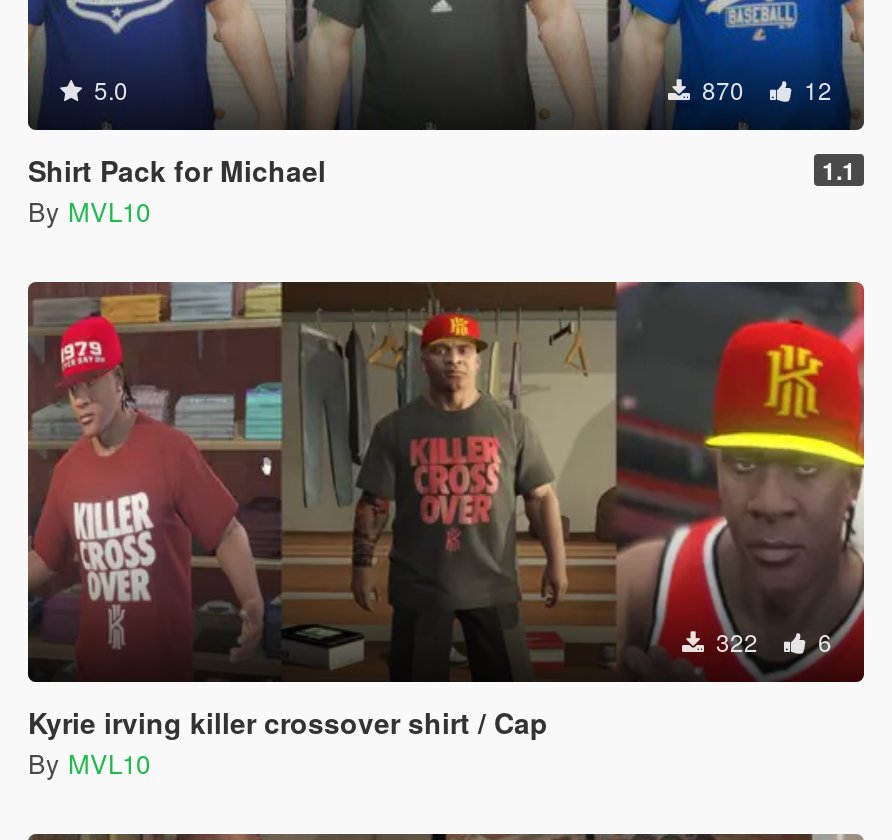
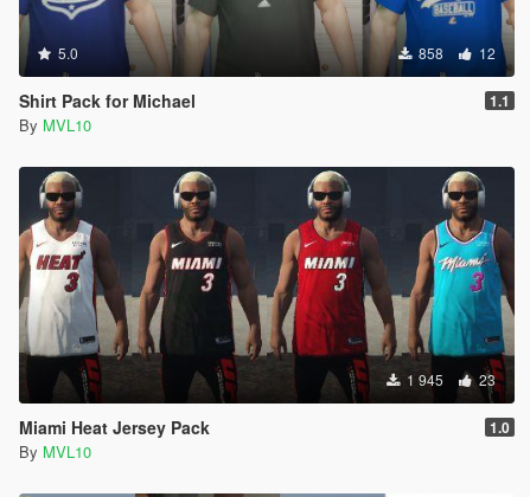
- 870 12
+ 858 12

- [image]
- 322
- 6
+ [image]
+ 1 945
+ 23

- Kyrie irving killer crossover shirt / Cap
+ Miami Heat Jersey Pack
+ 1.0
